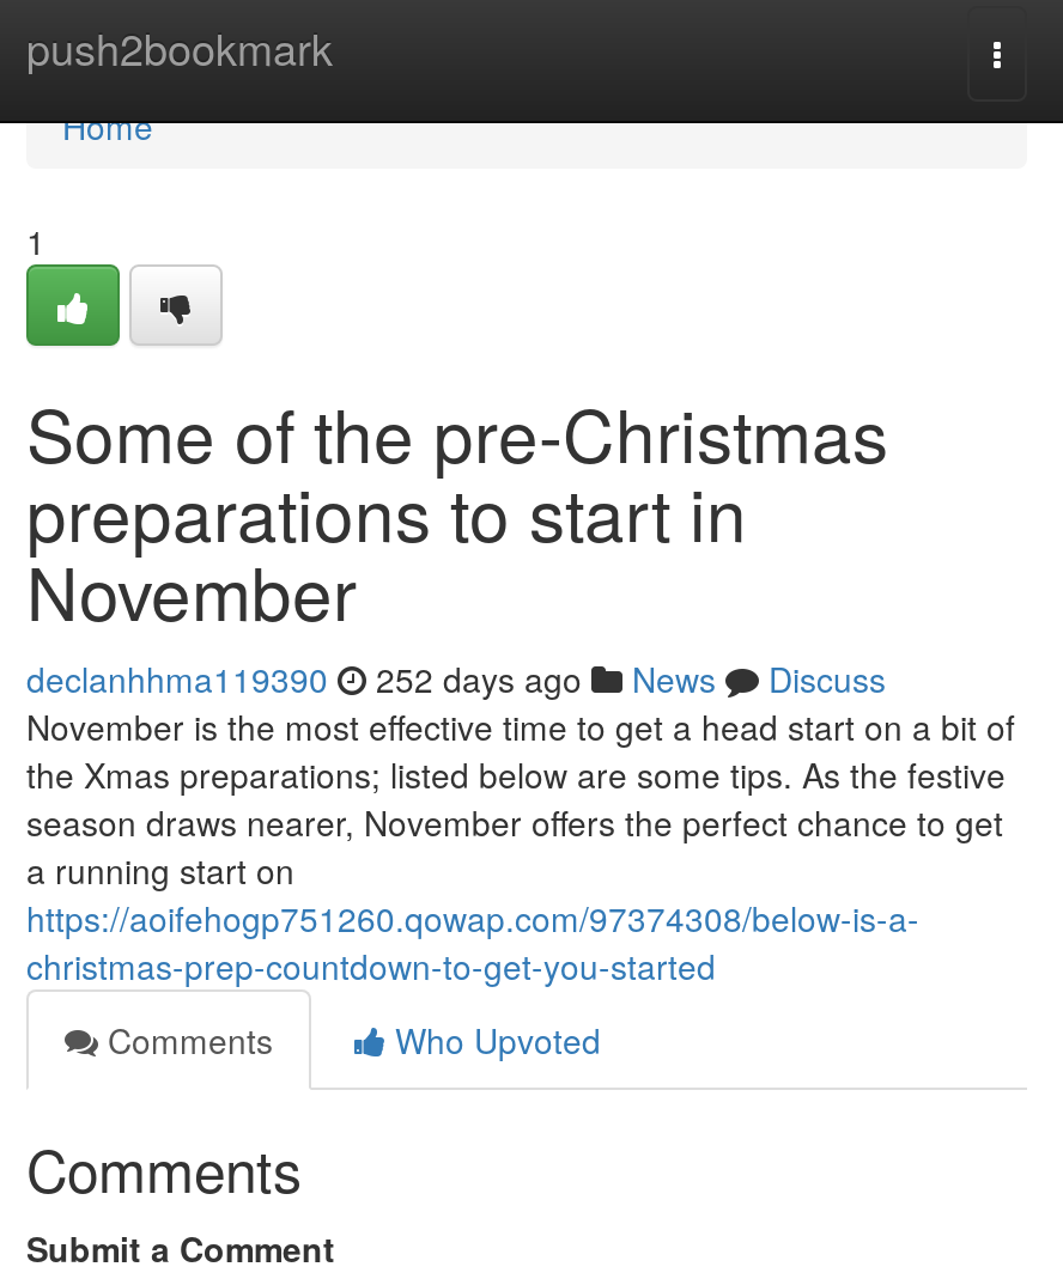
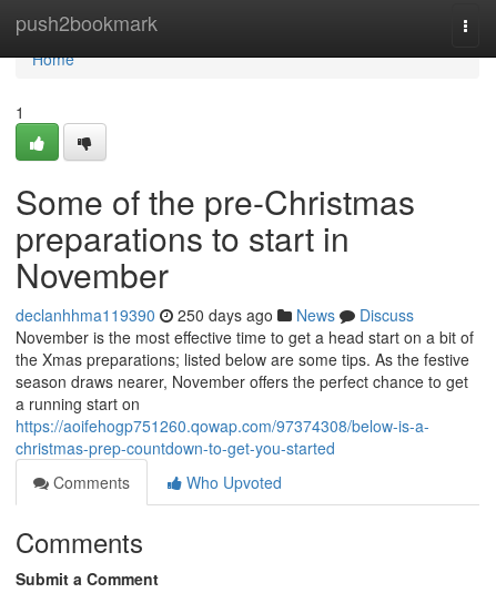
- declanhhma119390 252 days ago News Discuss
+ declanhhma119390 250 days ago News Discuss
